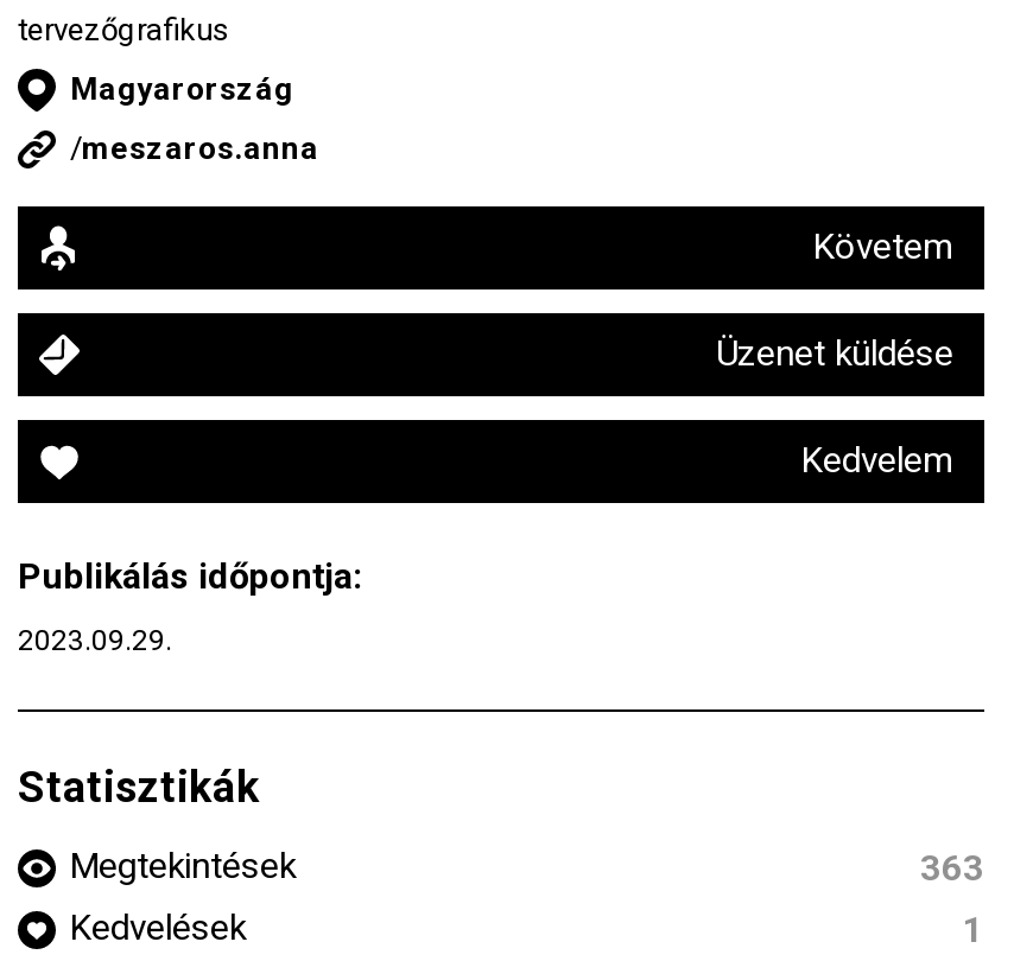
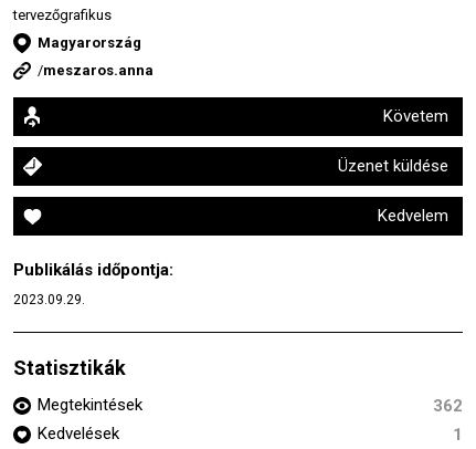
- 363
+ 362
